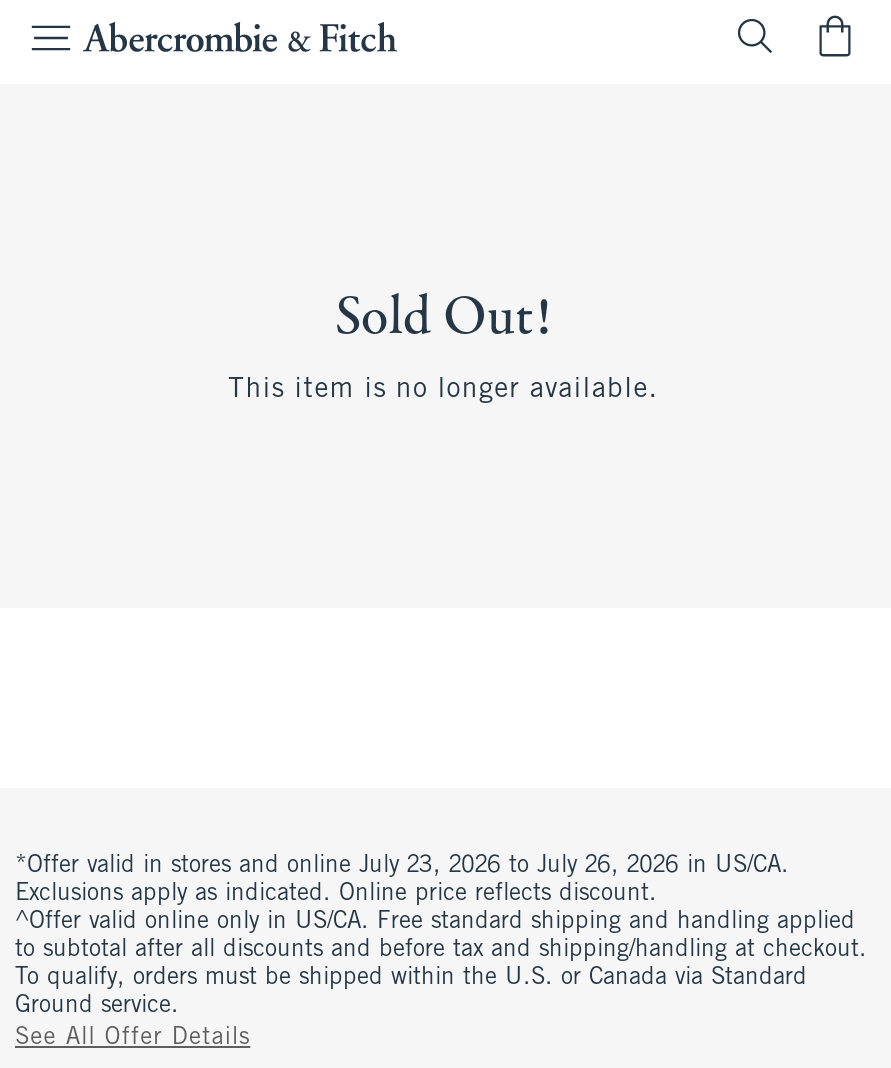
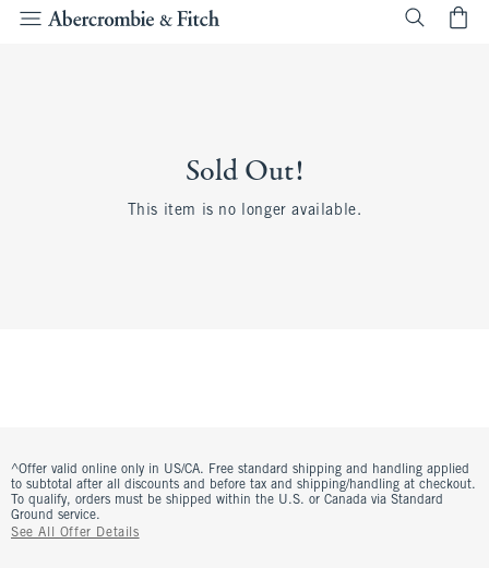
- *Offer valid in stores and online July 23, 2026 to July 26, 2026 in US/CA.
- Exclusions apply as indicated. Online price reflects discount.
